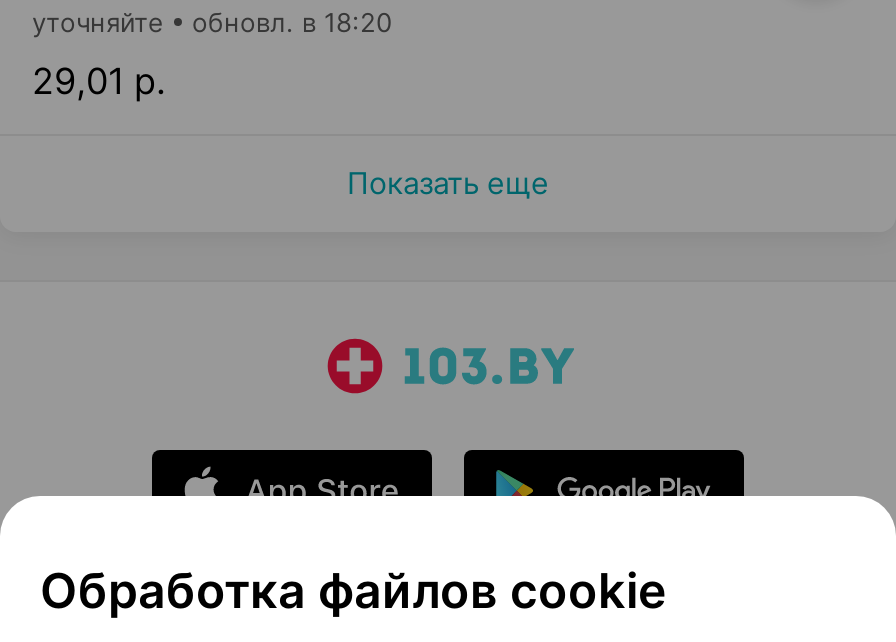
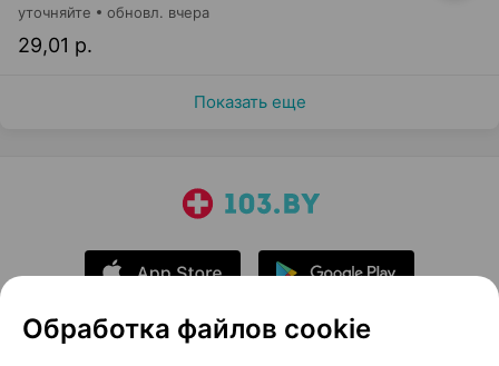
- обновл. в 18:20
+ обновл. вчера
